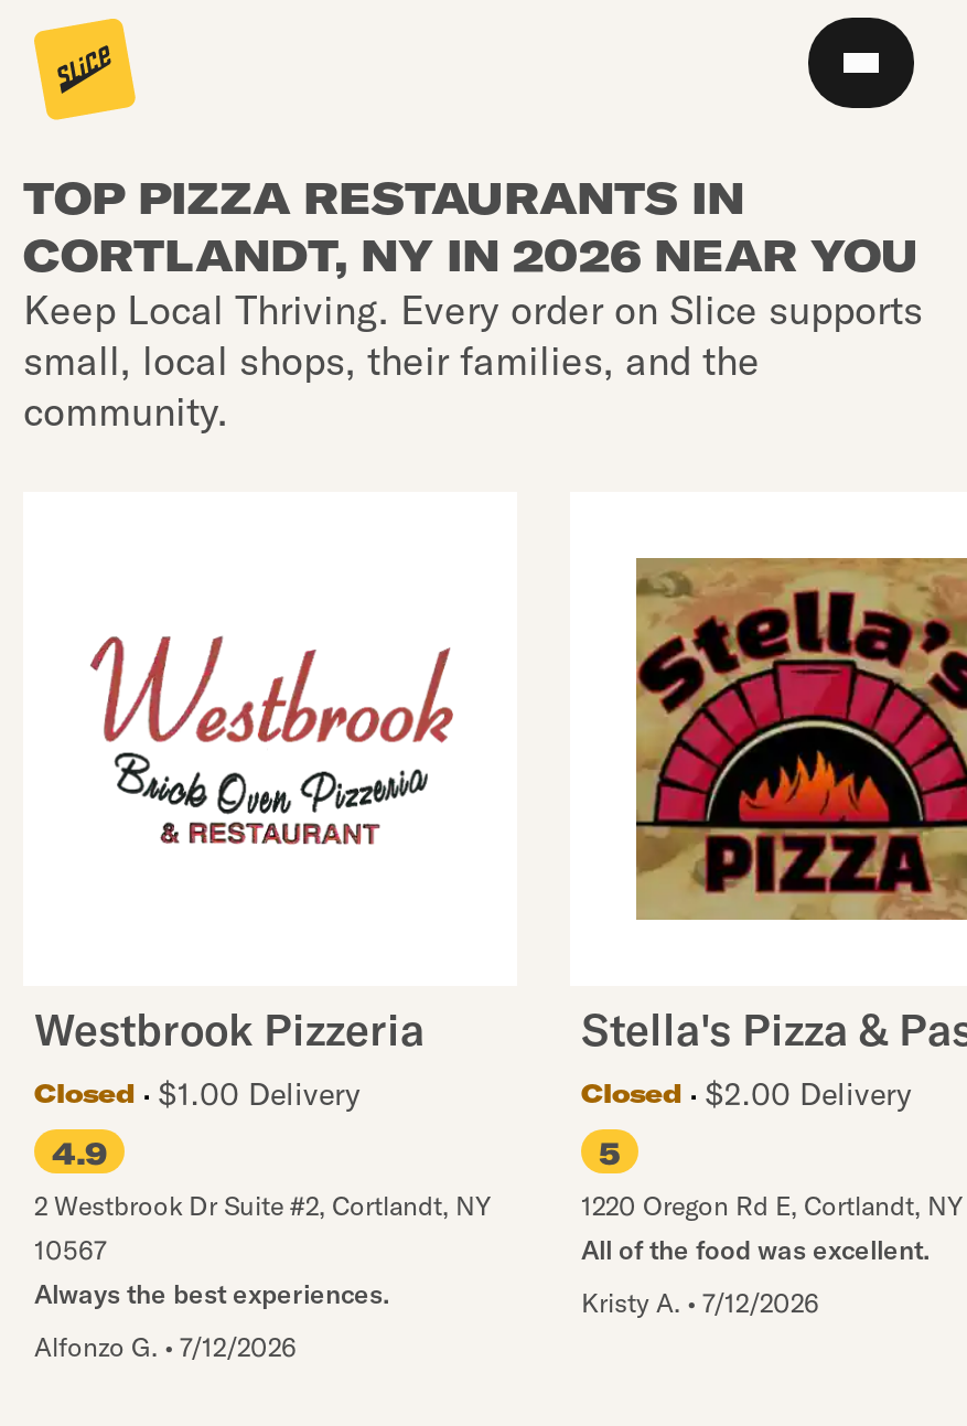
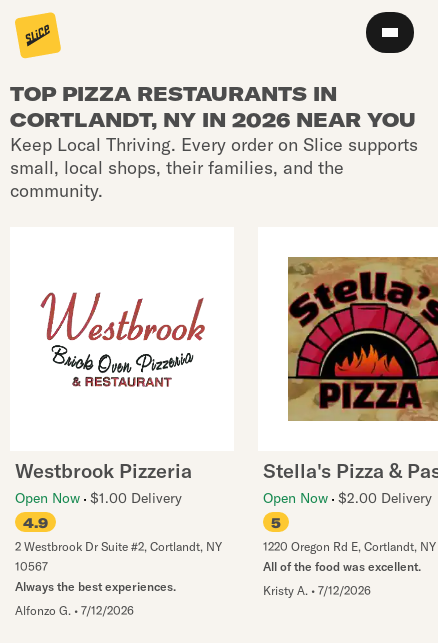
- Closed
- $1.00 Delivery
+ Open Now $1.00 Delivery

- Closed
- $2.00 Delivery
+ Open Now $2.00 Delivery
